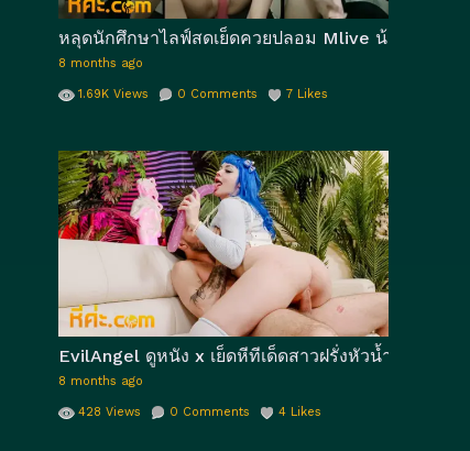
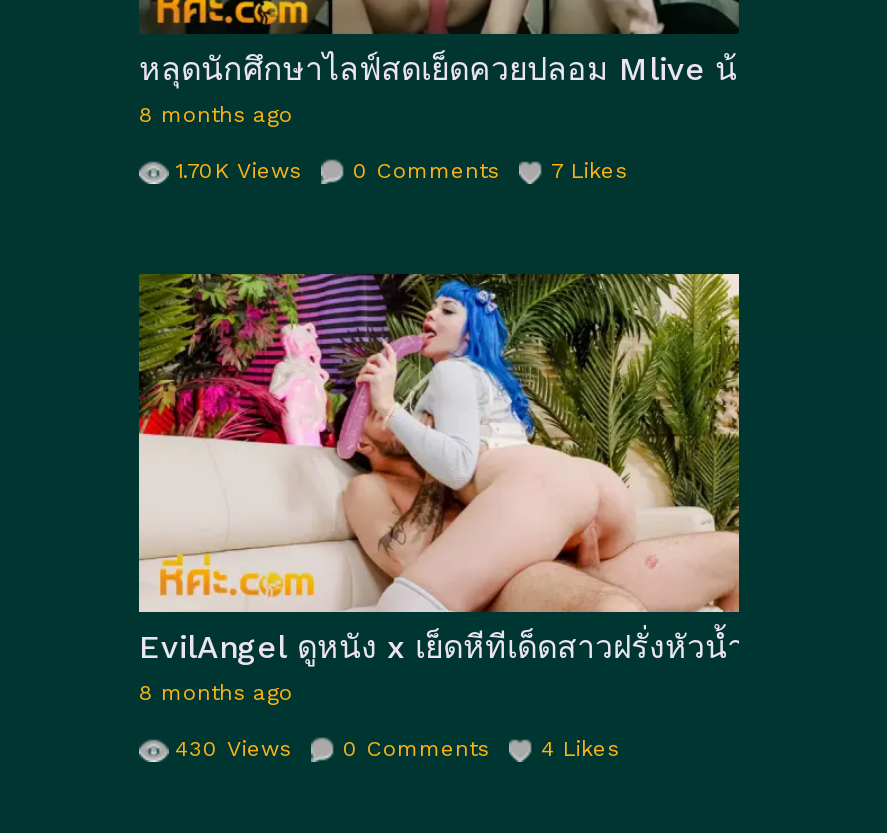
- 1.69K Views 0 Comments 7 Likes
+ 1.70K Views 0 Comments 7 Likes

- 428 Views 0 Comments 4 Likes
+ 430 Views 0 Comments 4 Likes
